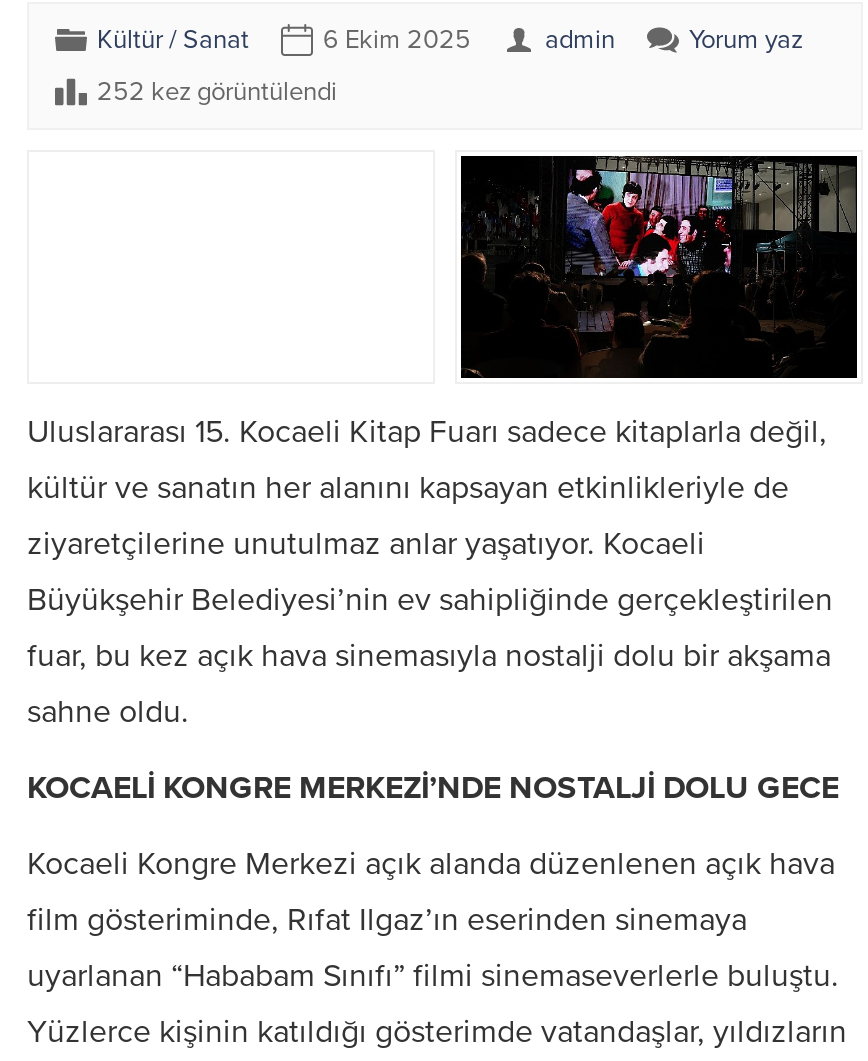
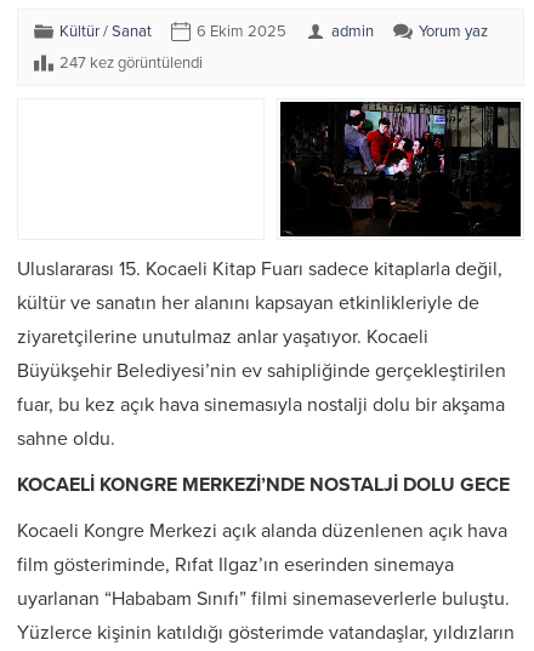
- 252 kez görüntülendi
+ 247 kez görüntülendi
